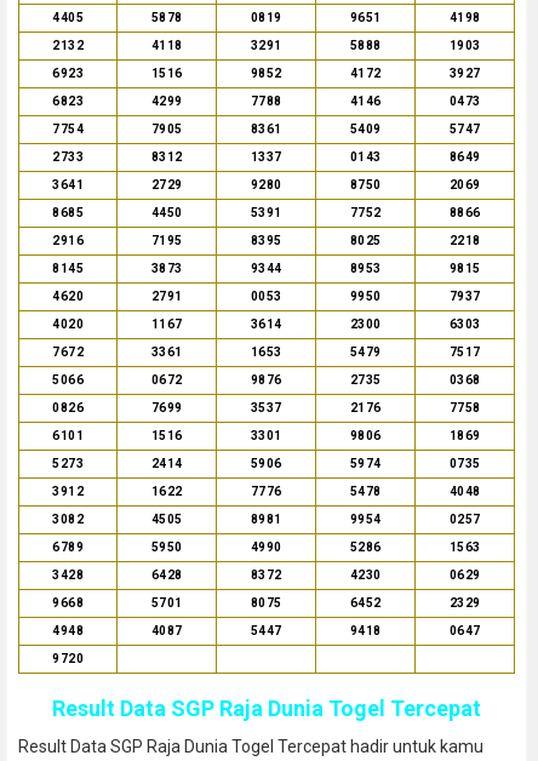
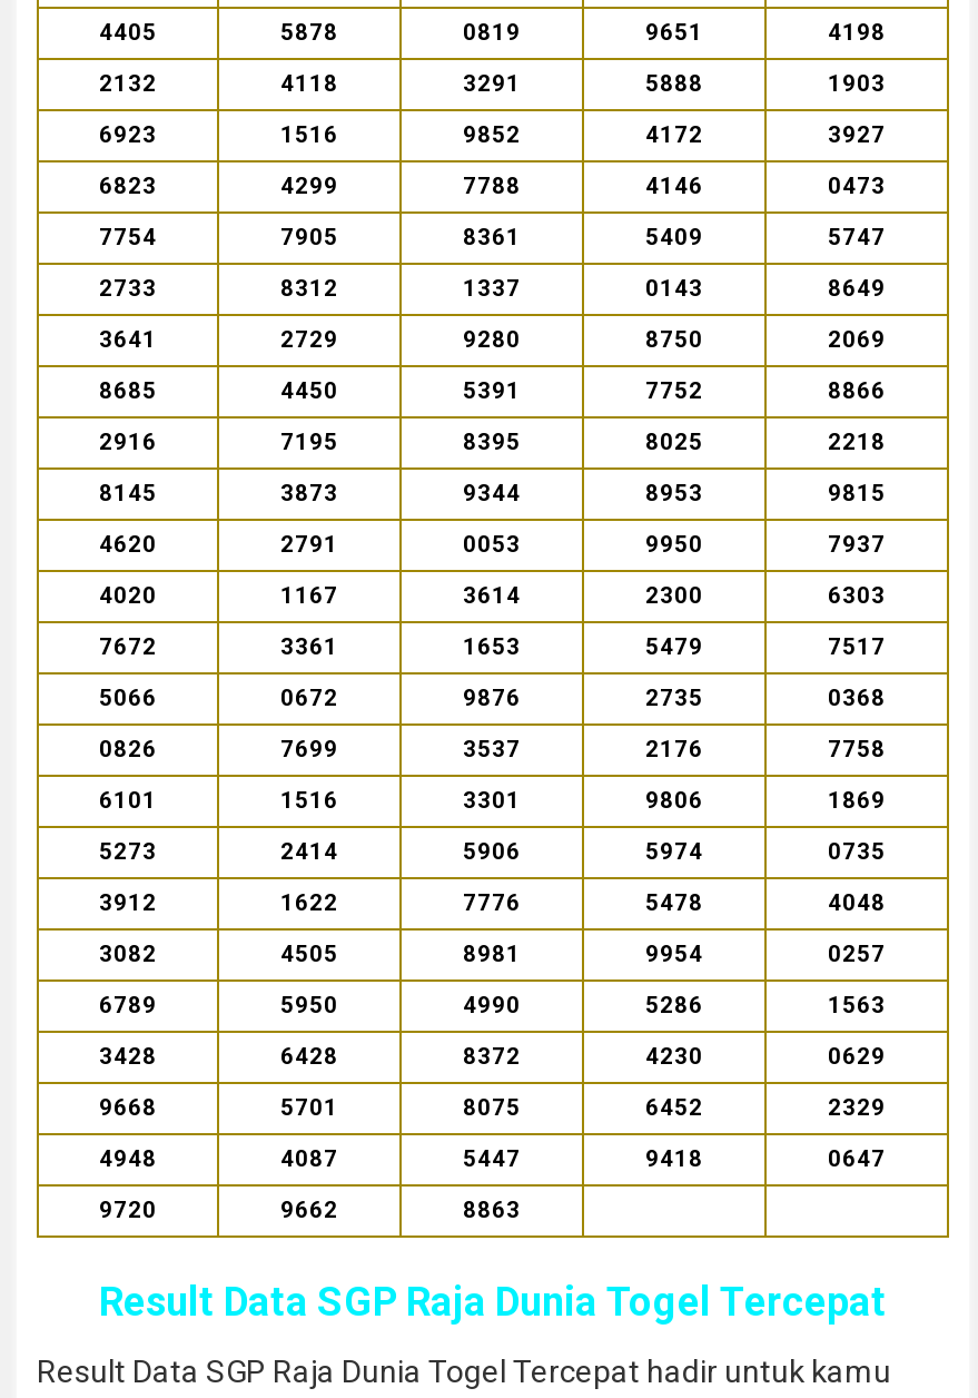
+ 9662
+ 8863
